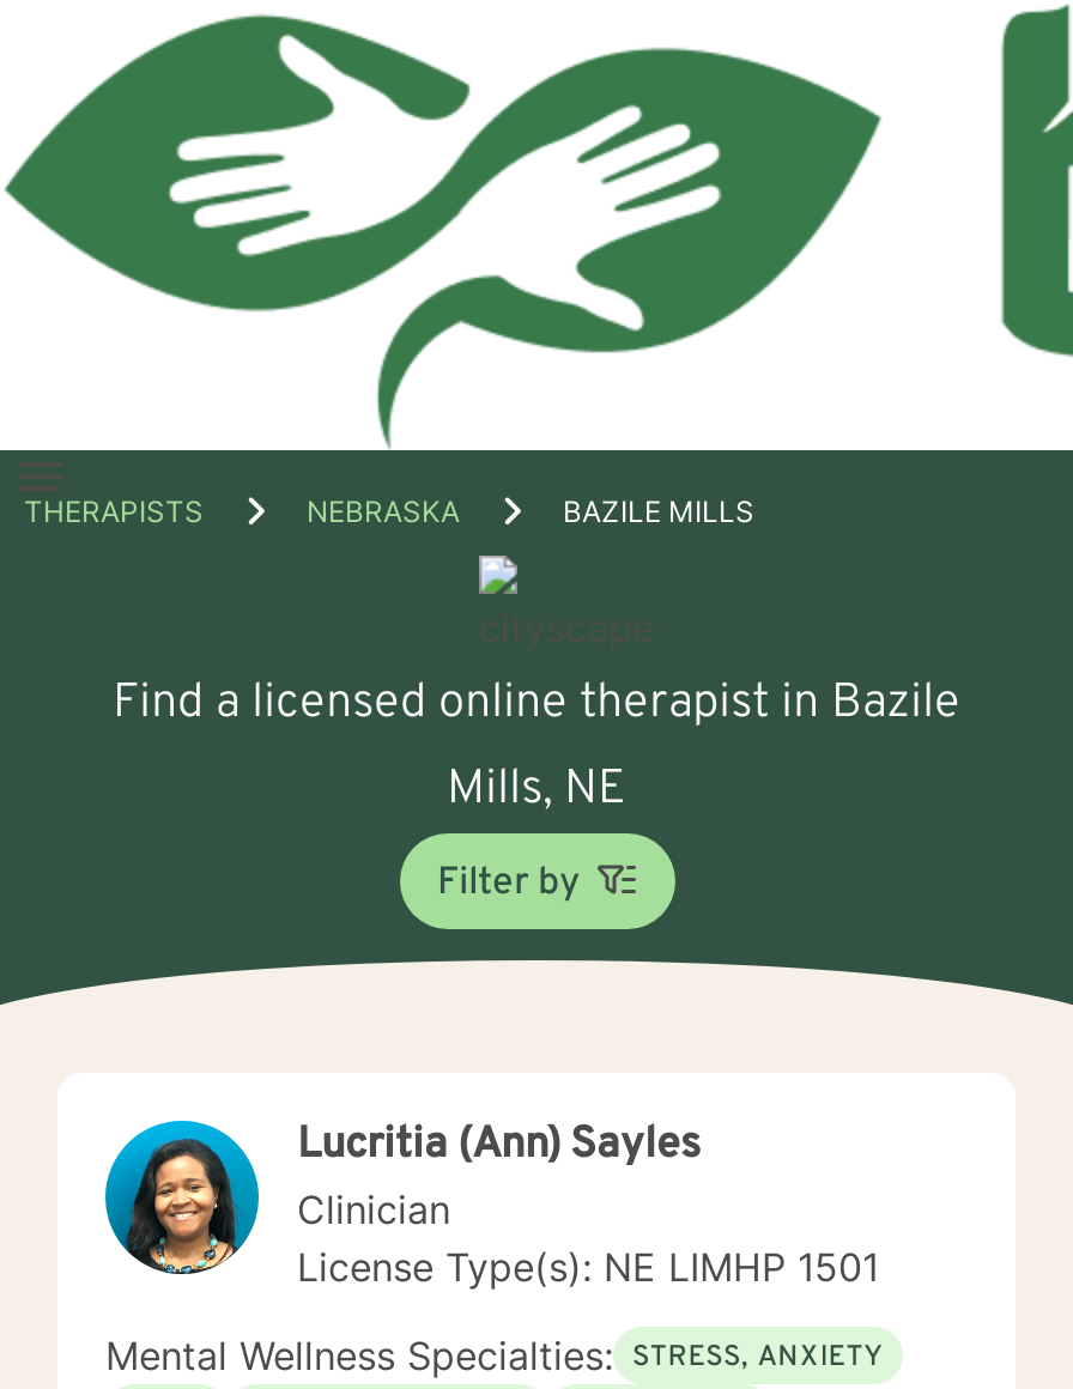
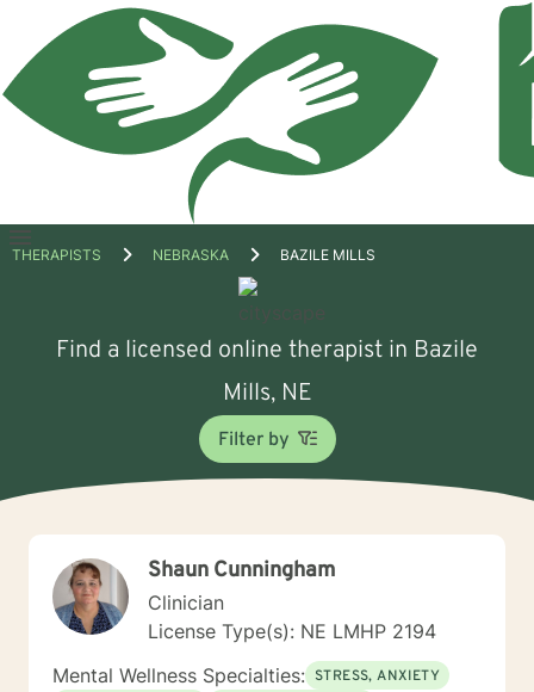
- [image]
- Lucritia (Ann) Sayles
+ [image]
+ Shaun Cunningham

- License Type(s): NE LIMHP 1501
+ License Type(s): NE LMHP 2194
